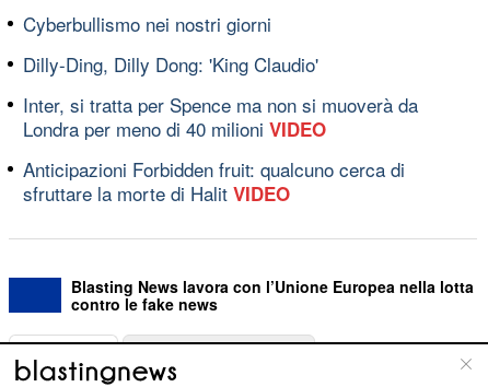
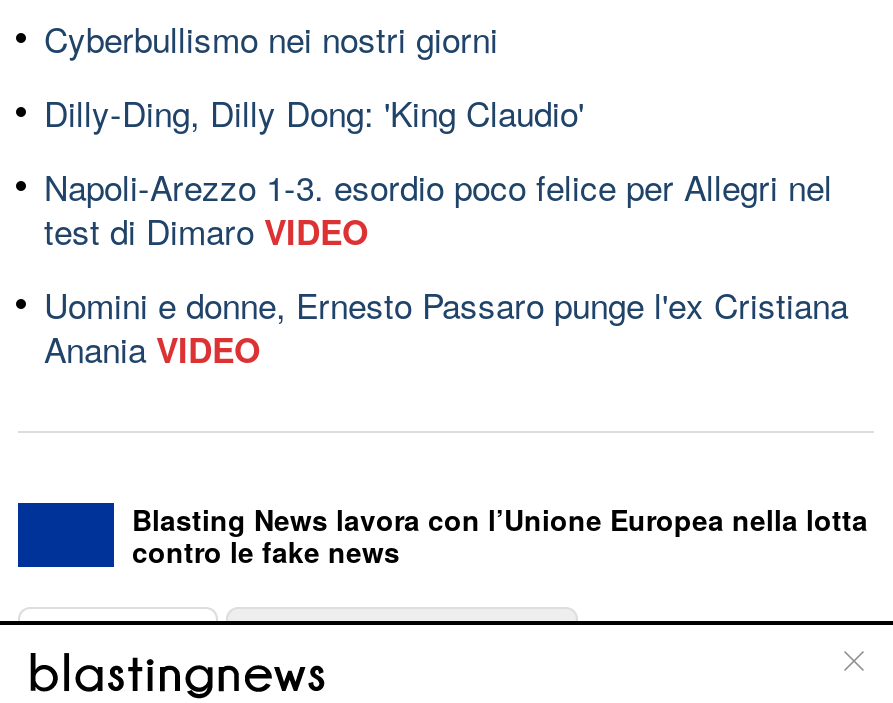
- Inter, si tratta per Spence ma non si muoverà da
- Londra per meno di 40 milioni VIDEO
+ Napoli-Arezzo 1-3. esordio poco felice per Allegri nel
+ test di Dimaro VIDEO

- Anticipazioni Forbidden fruit: qualcuno cerca di
- sfruttare la morte di Halit VIDEO
+ Uomini e donne, Ernesto Passaro punge l'ex Cristiana
+ Anania VIDEO
